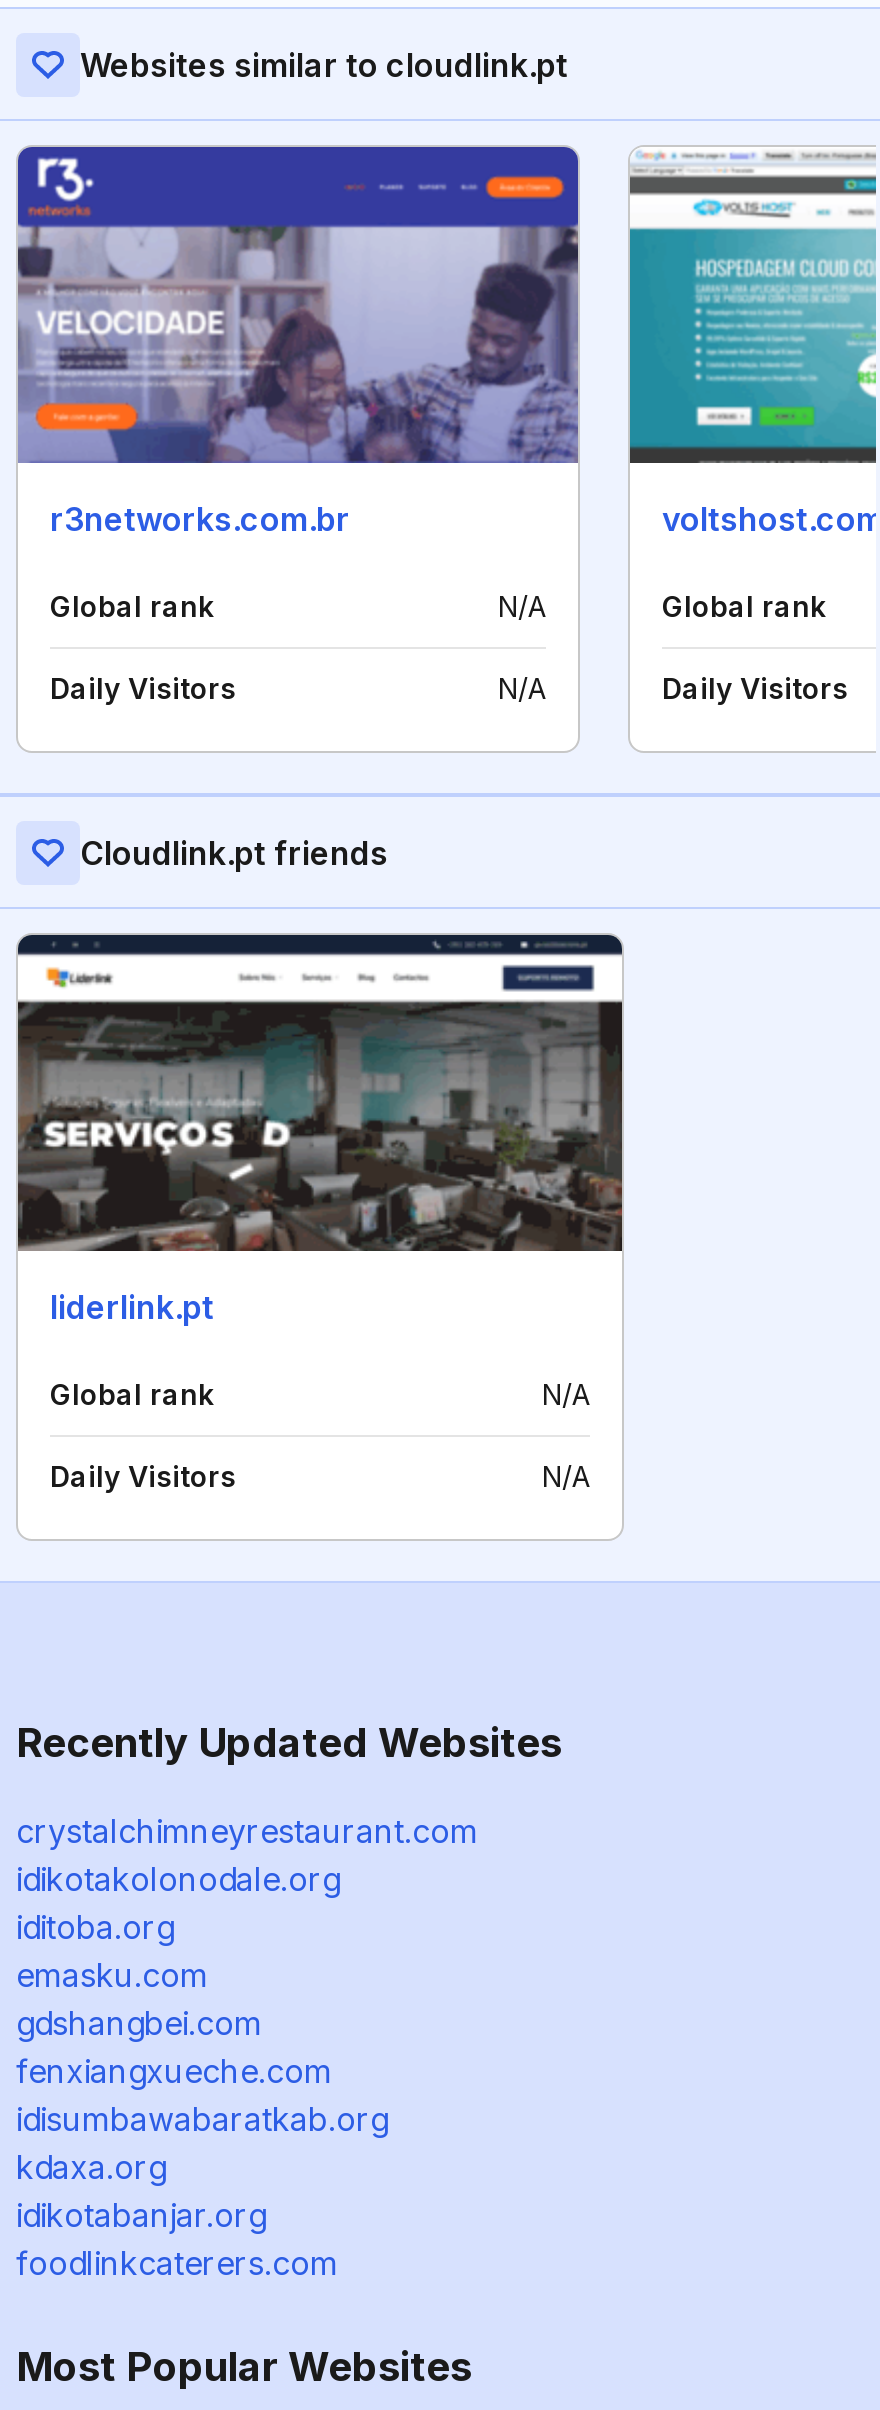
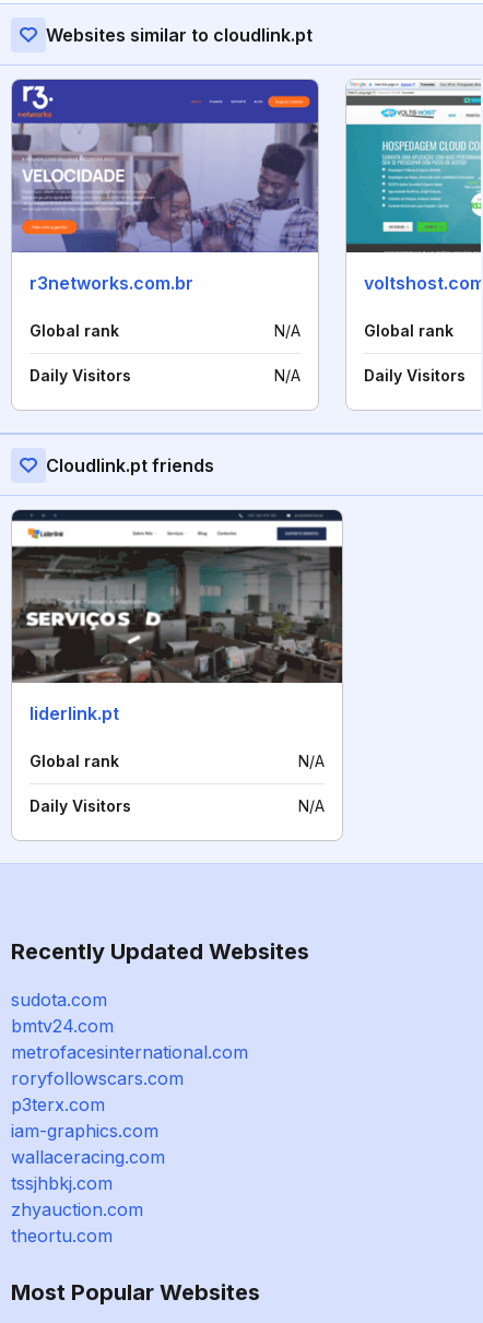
- crystalchimneyrestaurant.com
- idikotakolonodale.org
- iditoba.org
- emasku.com
- gdshangbei.com
- fenxiangxueche.com
- idisumbawabaratkab.org
- kdaxa.org
- idikotabanjar.org
- foodlinkcaterers.com
+ sudota.com
+ bmtv24.com
+ metrofacesinternational.com
+ roryfollowscars.com
+ p3terx.com
+ iam-graphics.com
+ wallaceracing.com
+ tssjhbkj.com
+ zhyauction.com
+ theortu.com
